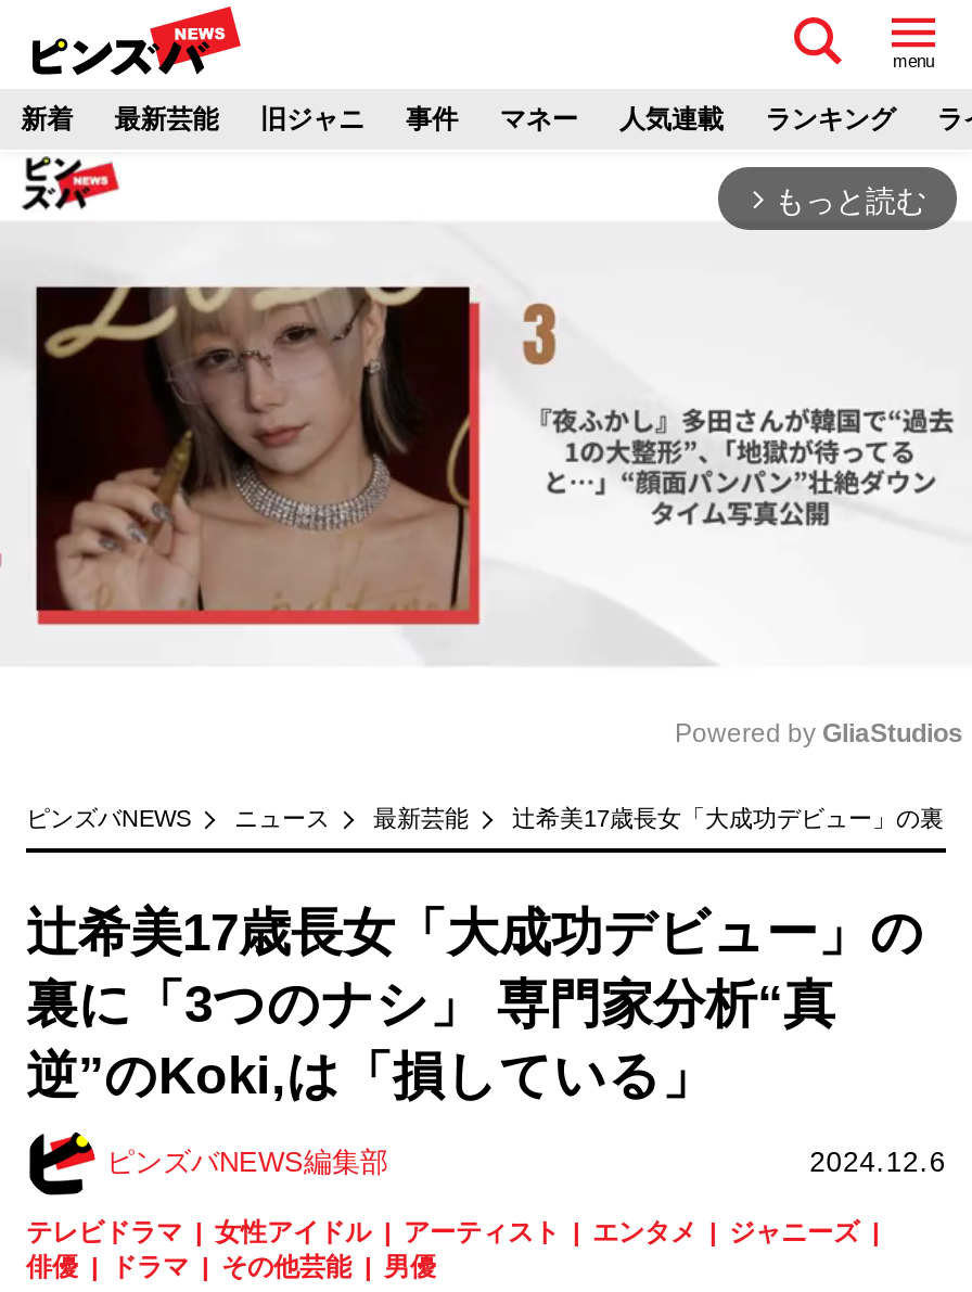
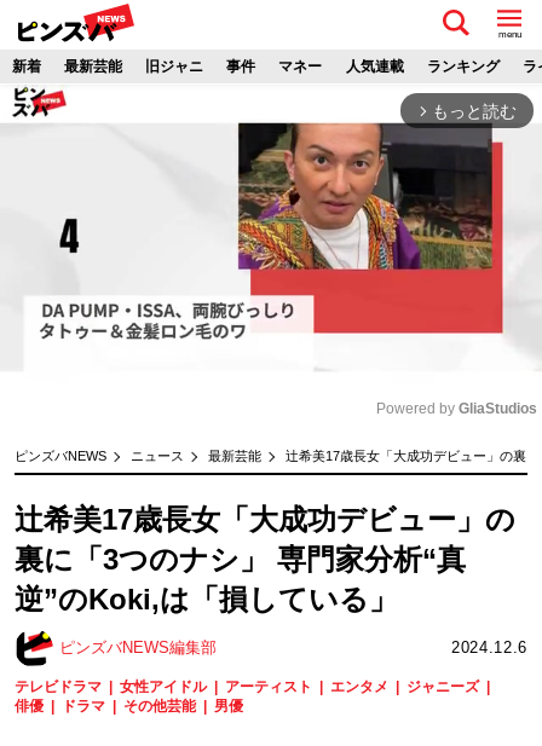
- [image]
+ [image]
